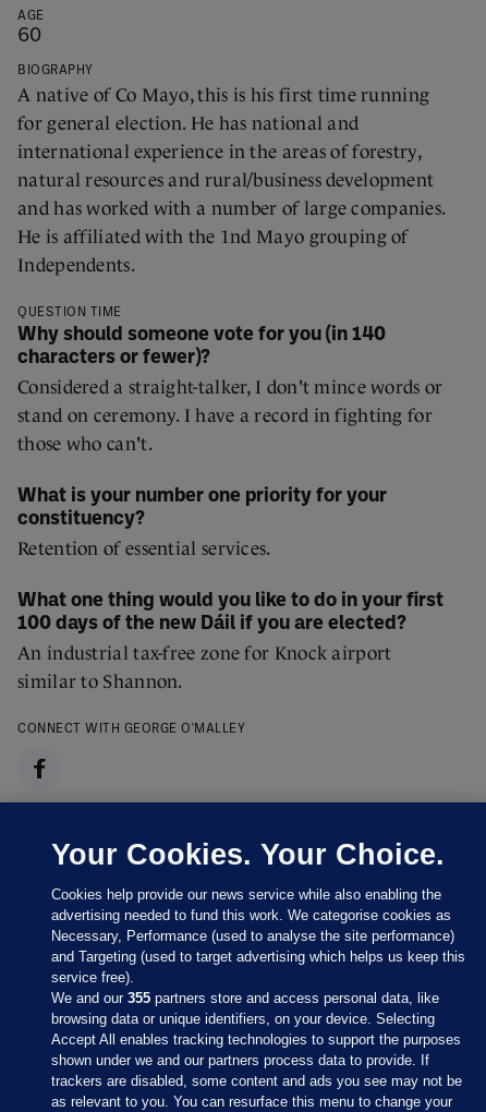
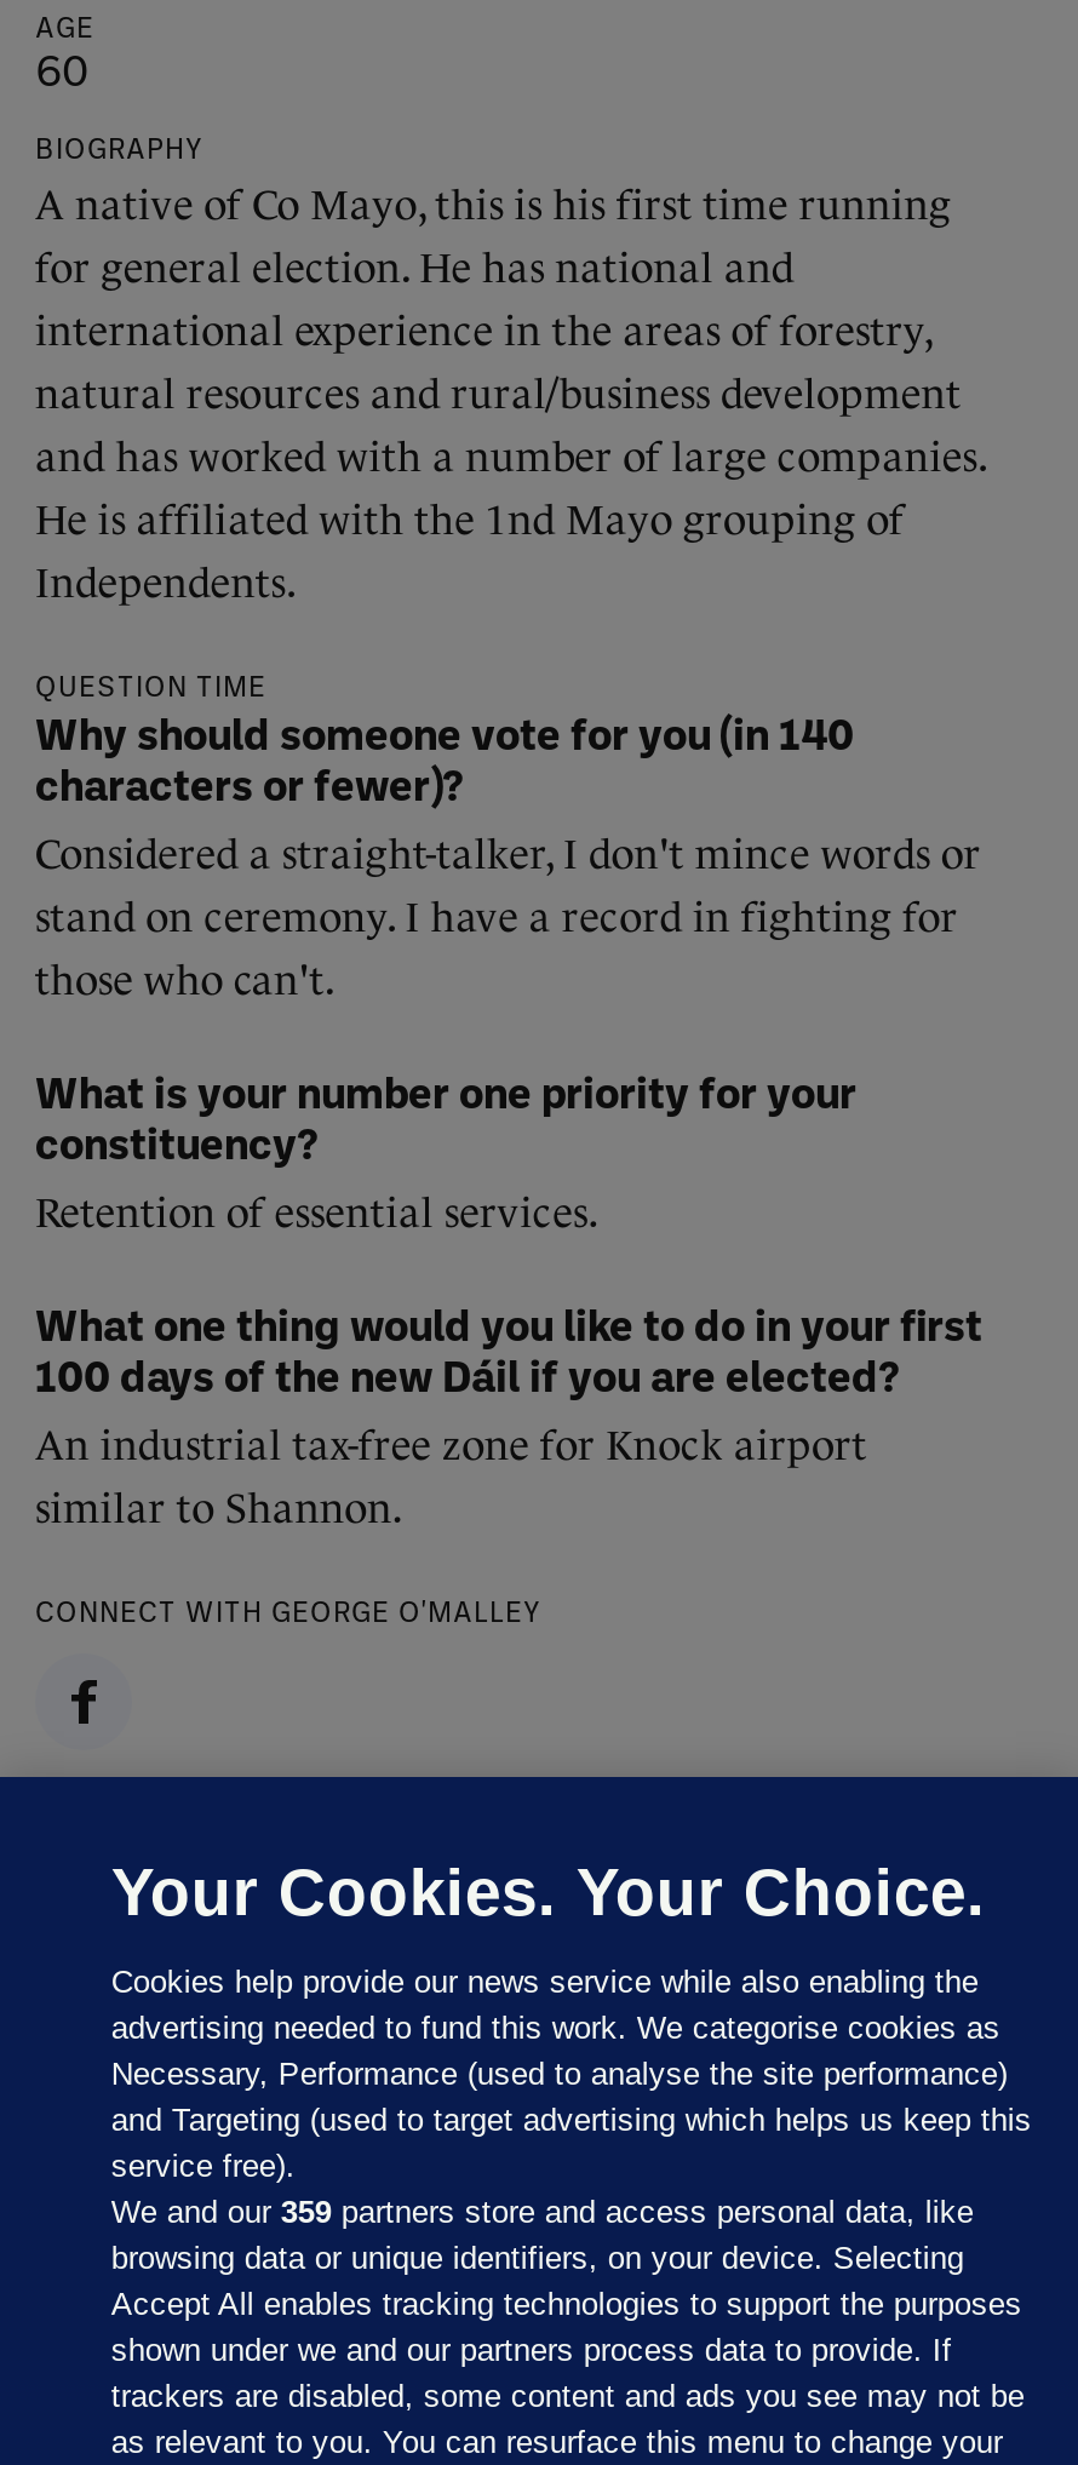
- We and our 355 partners store and access personal data, like
+ We and our 359 partners store and access personal data, like
